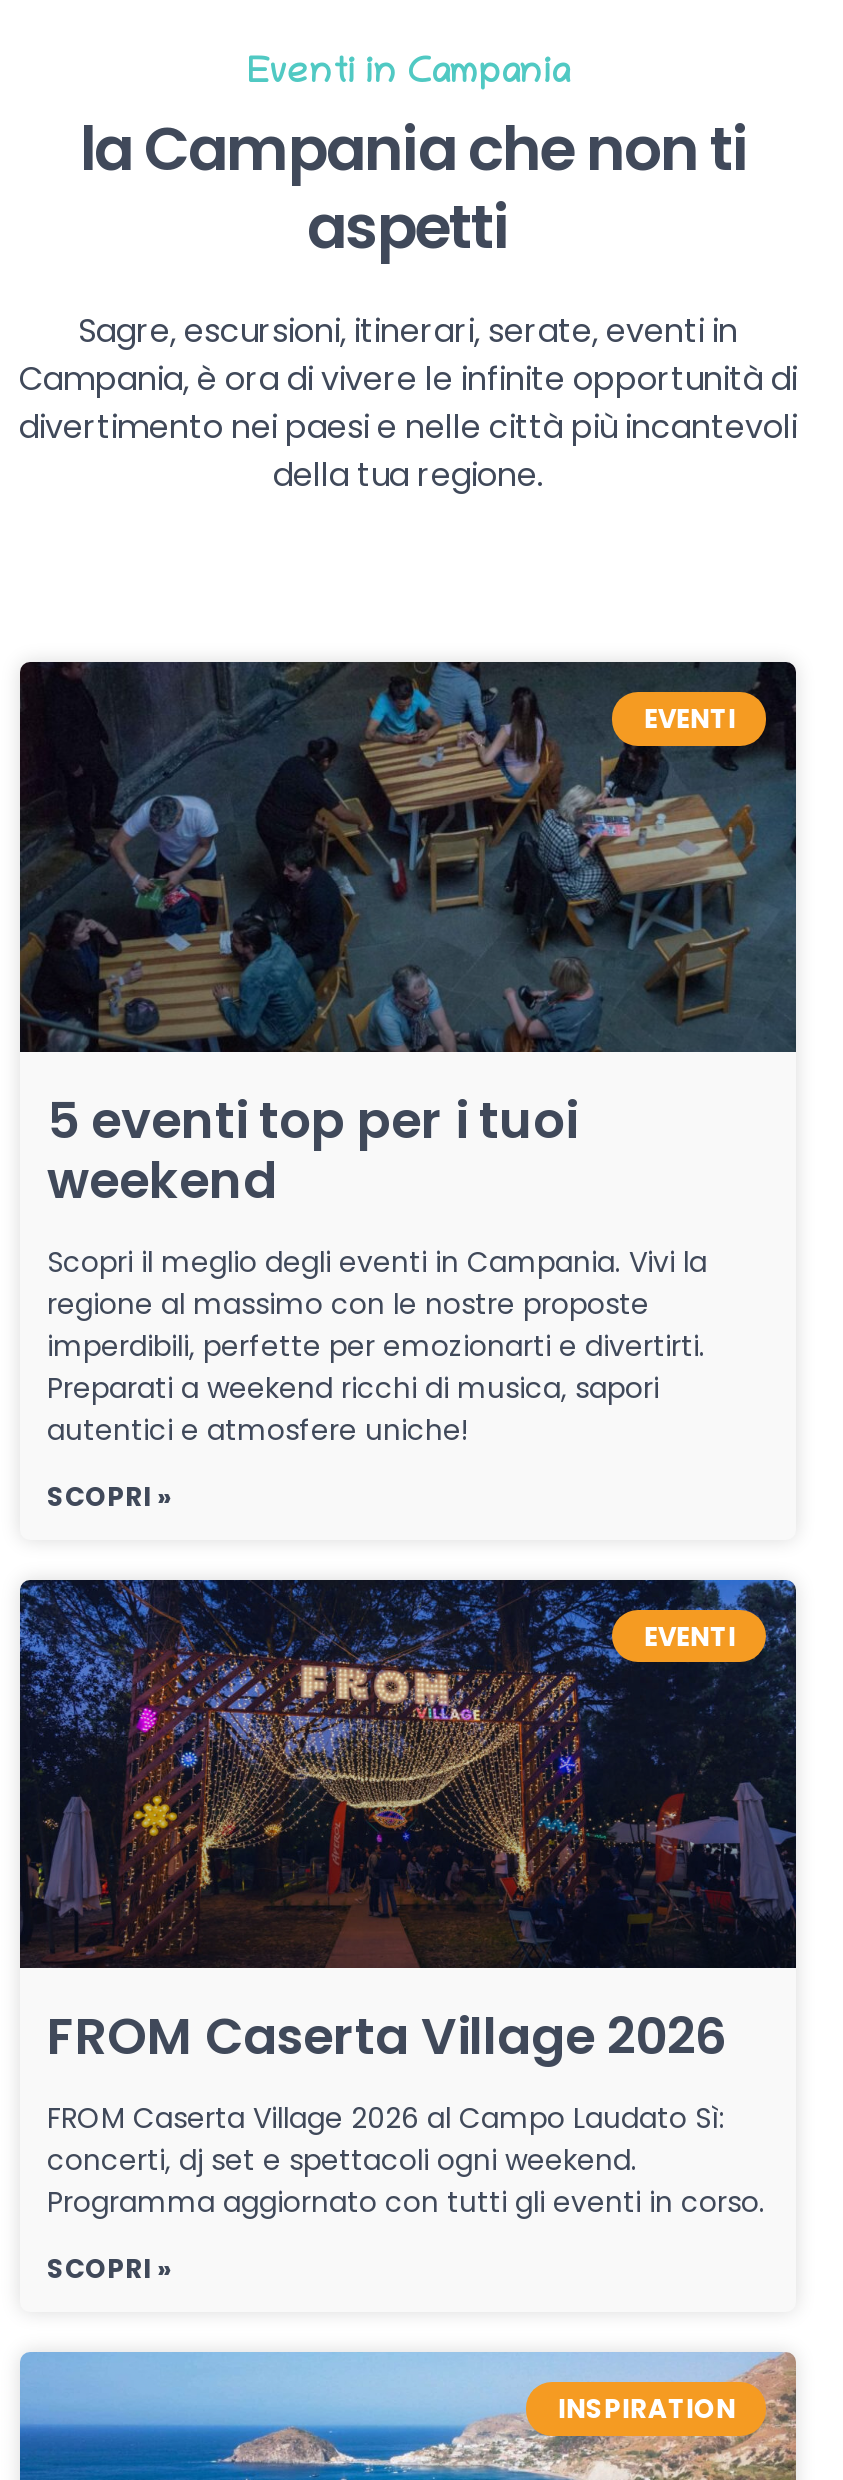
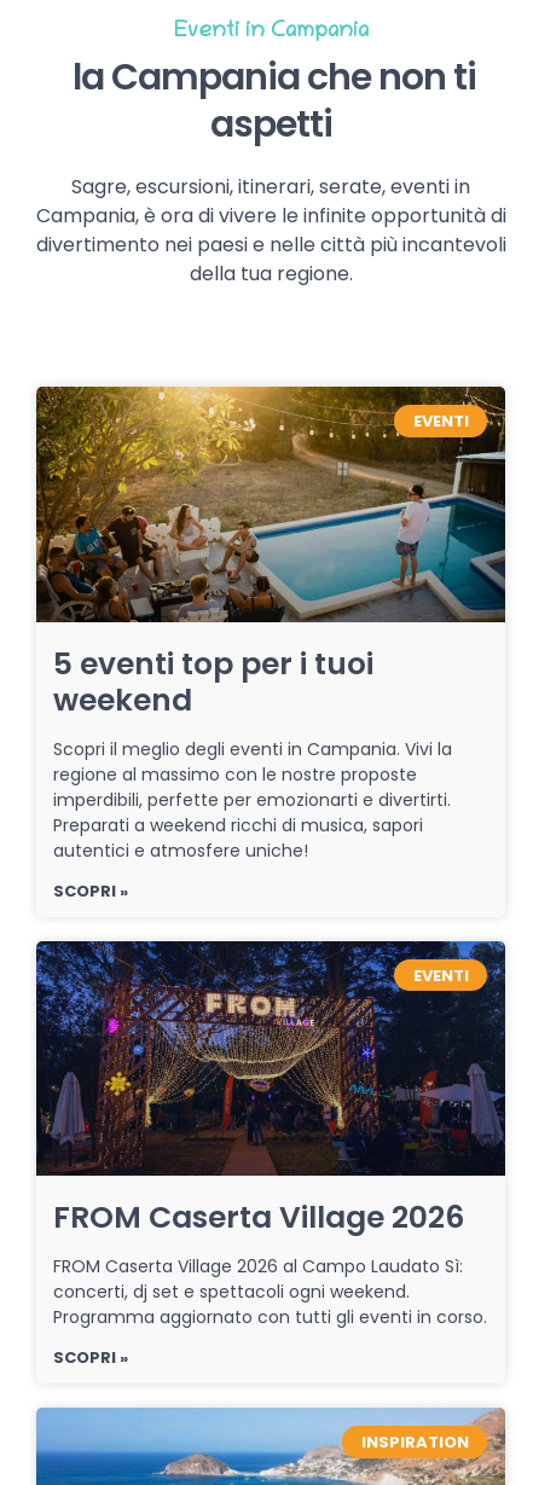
- [image]
+ [image]
